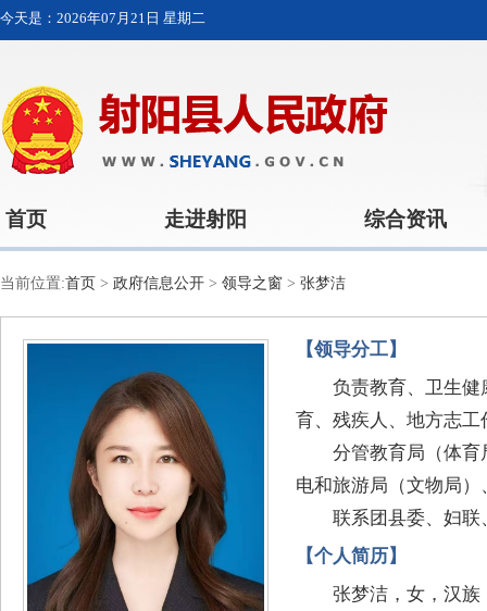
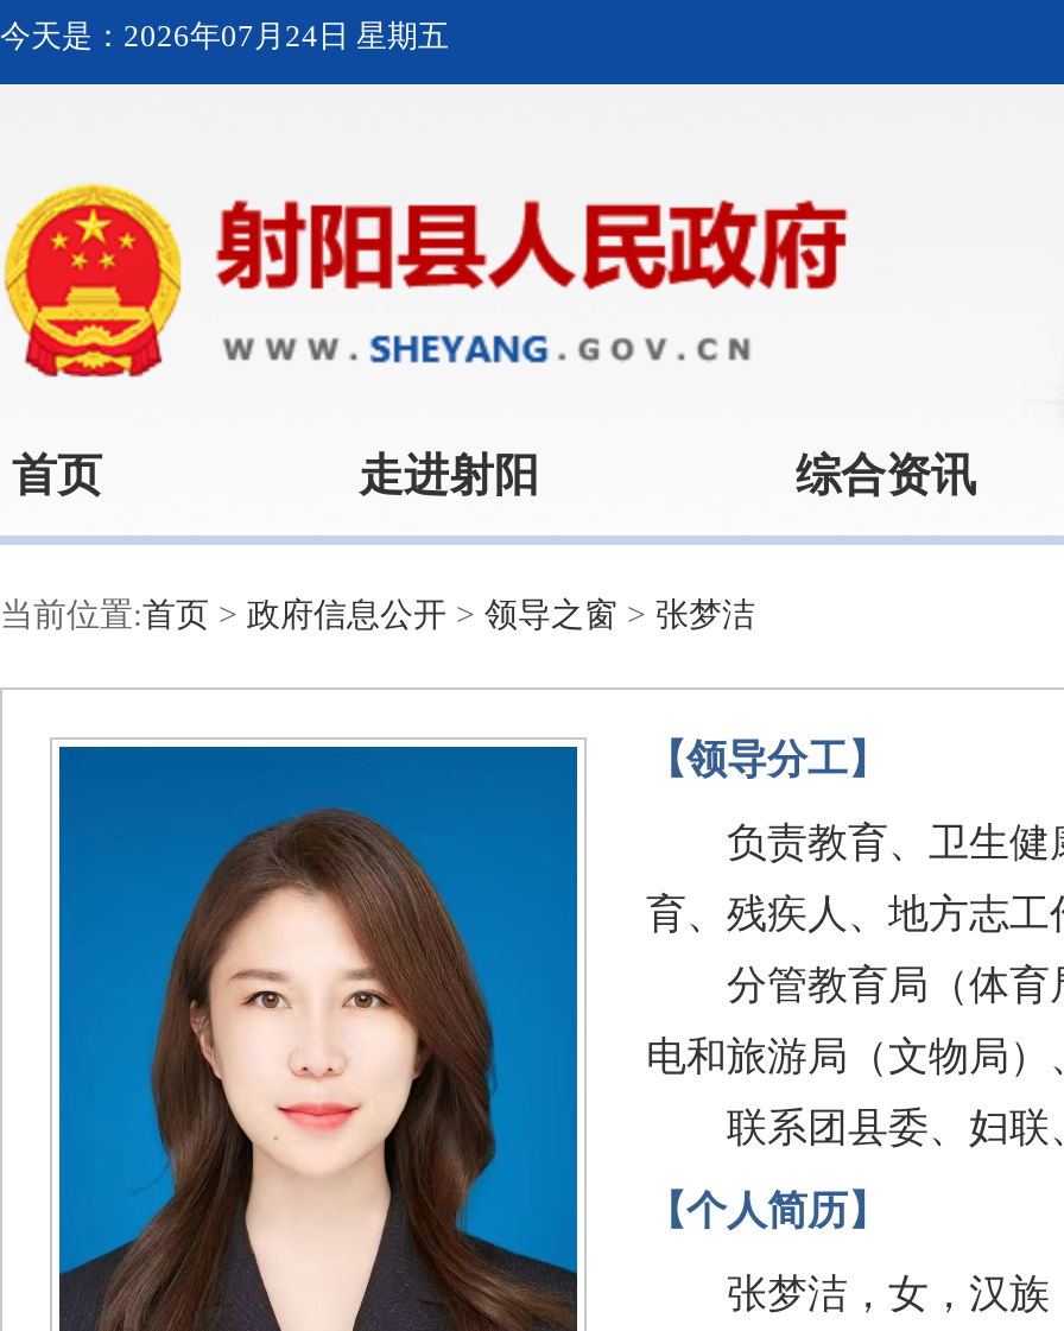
- 今天是：2026年07月21日 星期二
+ 今天是：2026年07月24日 星期五
